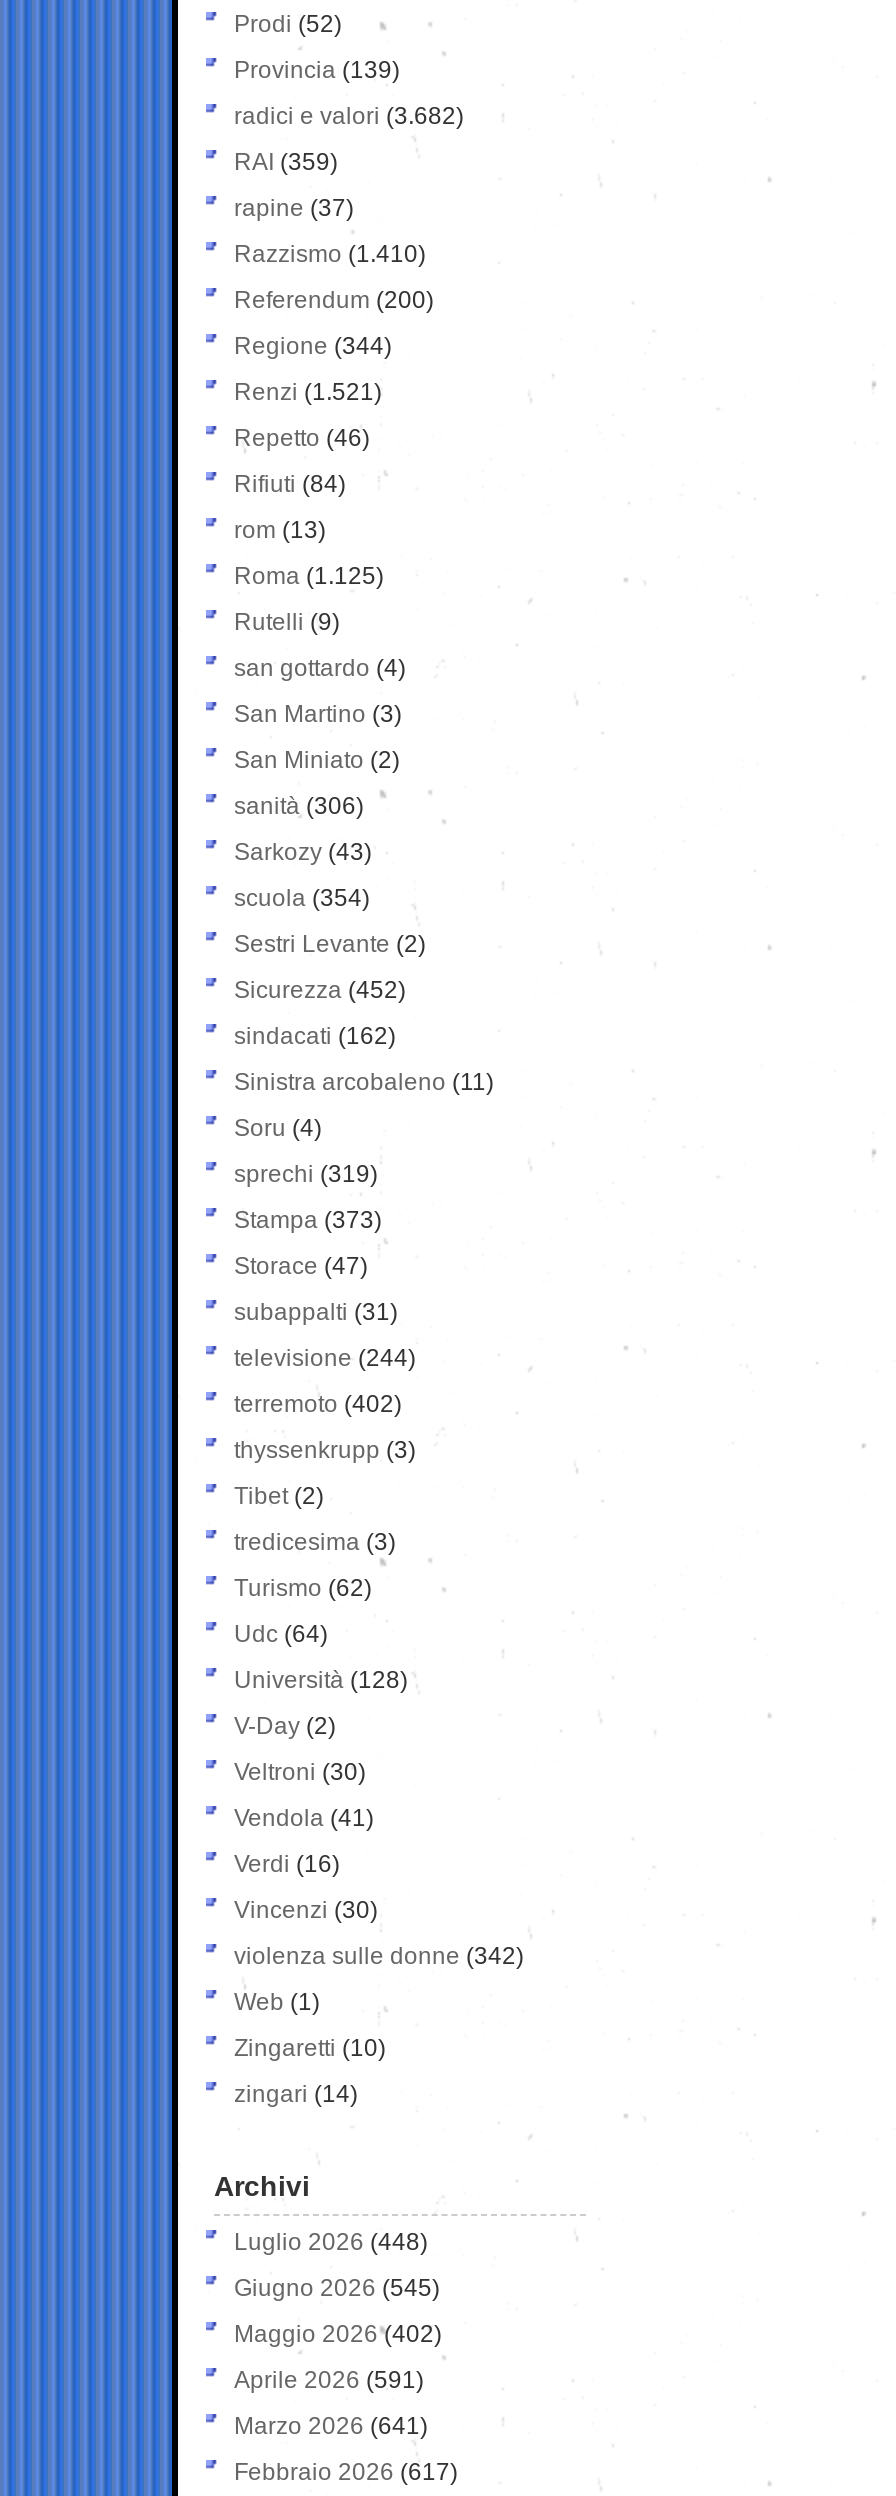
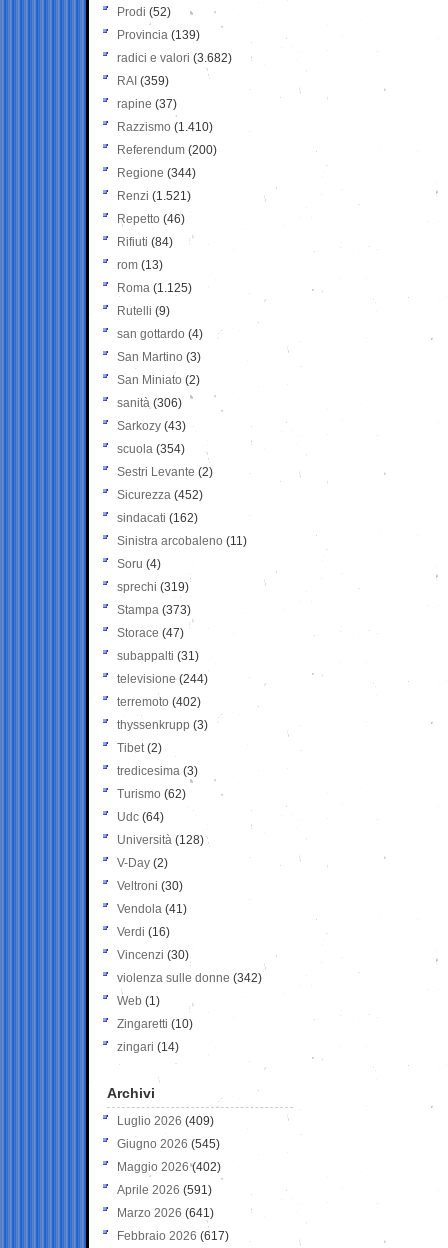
- Luglio 2026 (448)
+ Luglio 2026 (409)
